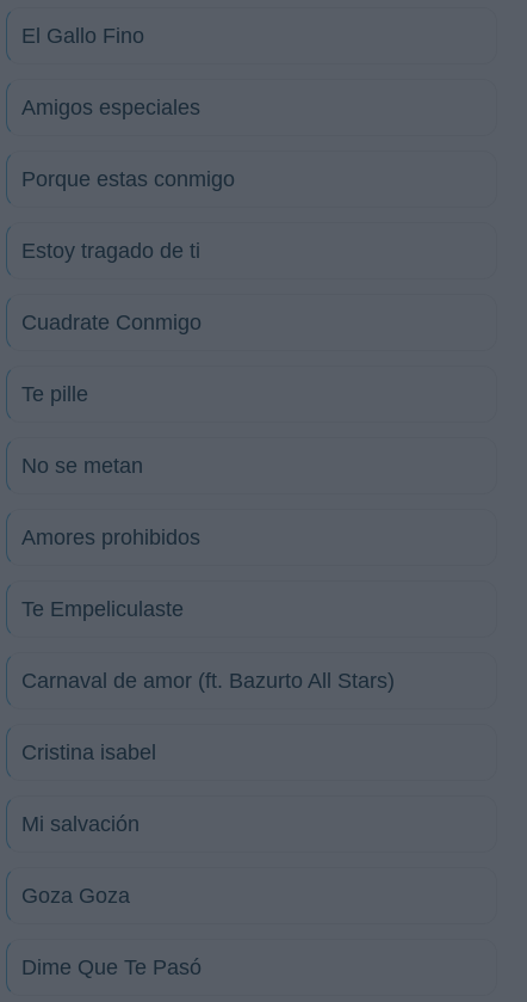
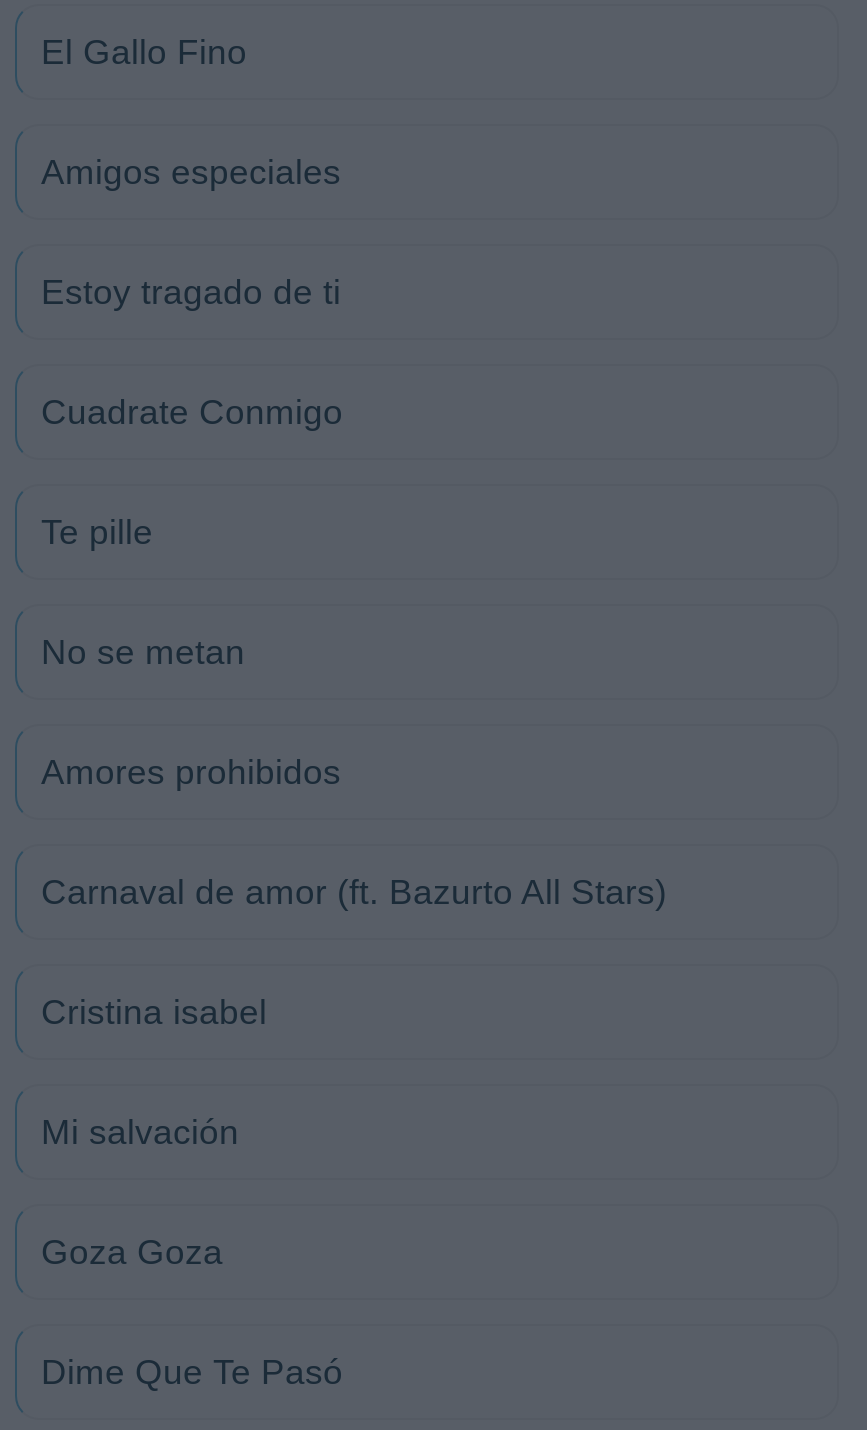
- Porque estas conmigo

- Te Empeliculaste
